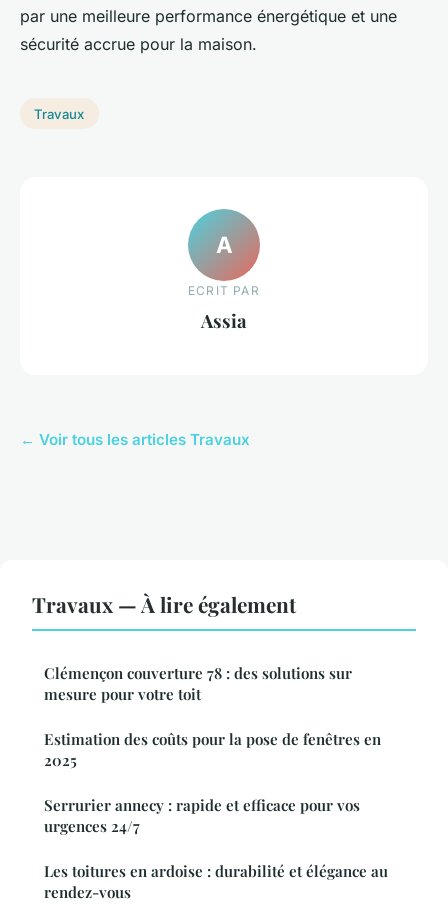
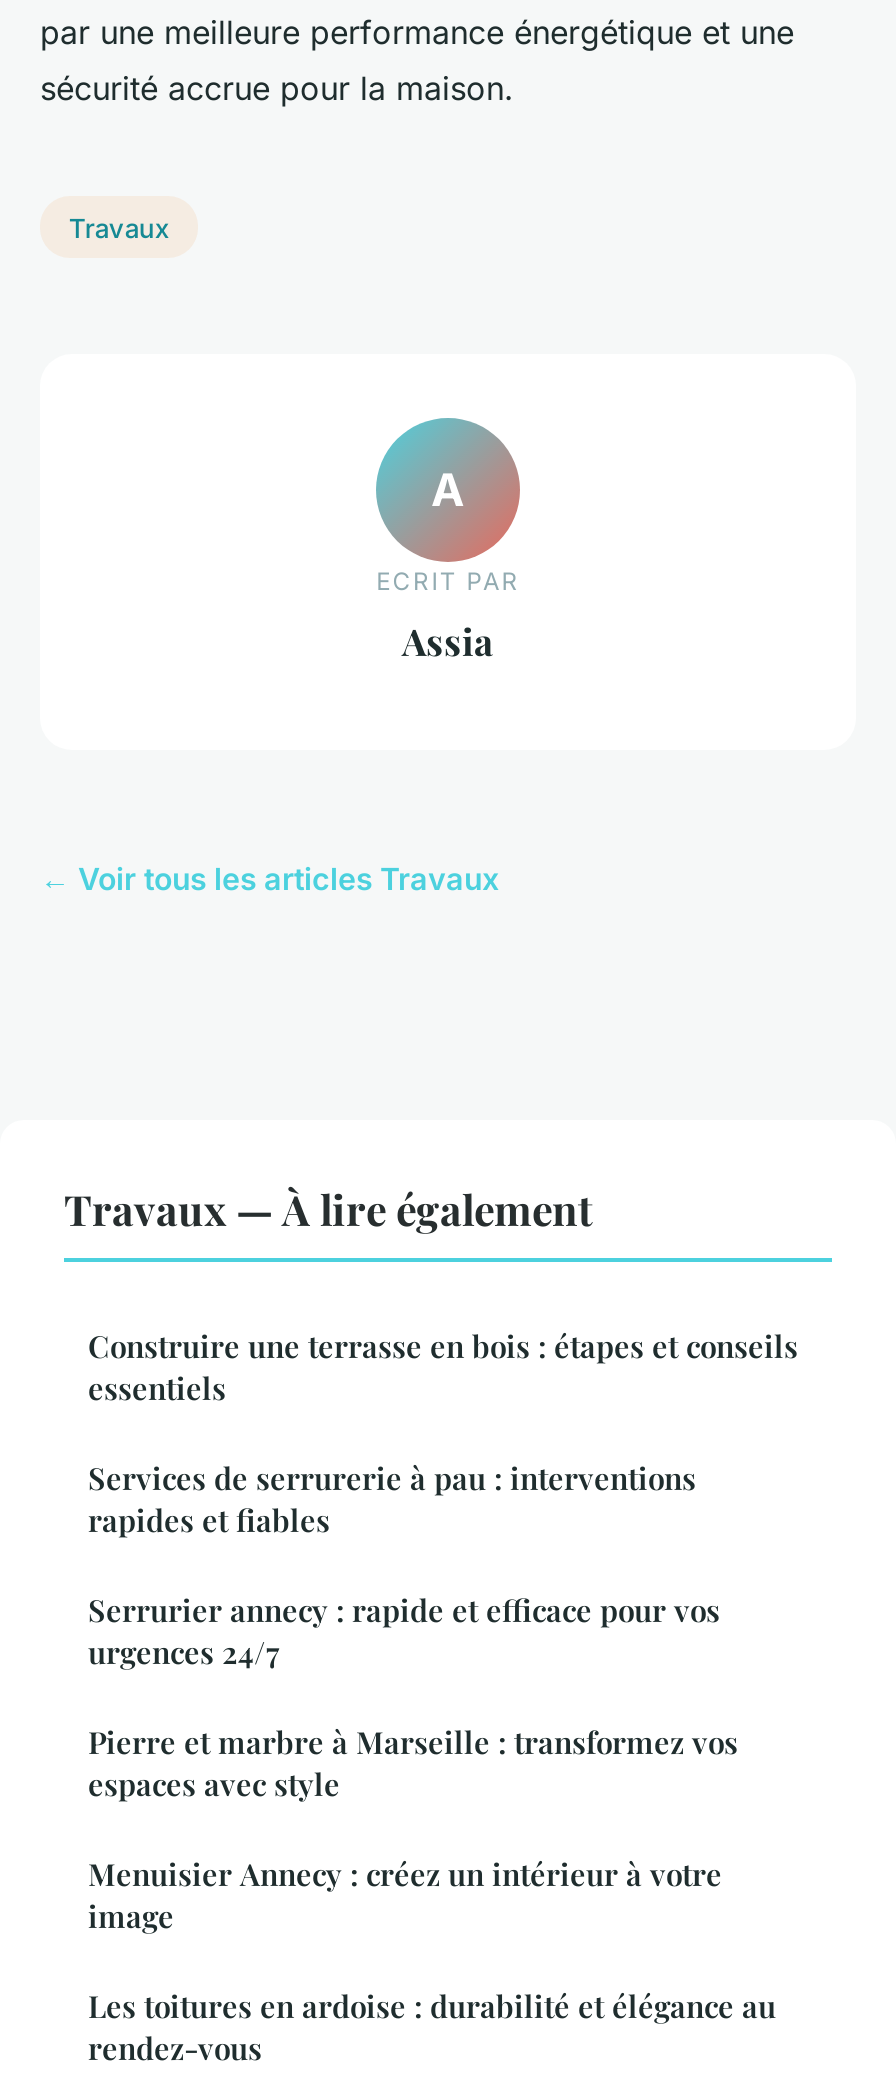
- Clémençon couverture 78 : des solutions sur
- mesure pour votre toit
+ Construire une terrasse en bois : étapes et conseils
+ essentiels

- Estimation des coûts pour la pose de fenêtres en
- 2025
+ Services de serrurerie à pau : interventions
+ rapides et fiables

+ Pierre et marbre à Marseille : transformez vos
+ espaces avec style
+ Menuisier Annecy : créez un intérieur à votre
+ image
